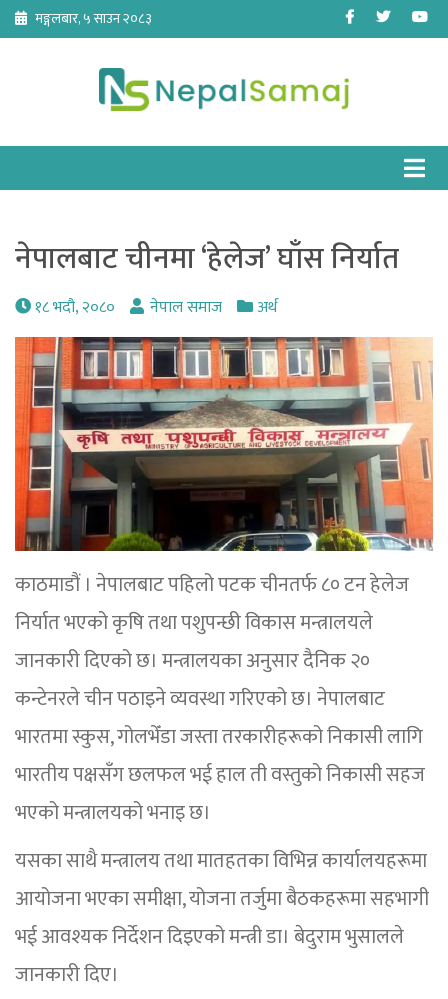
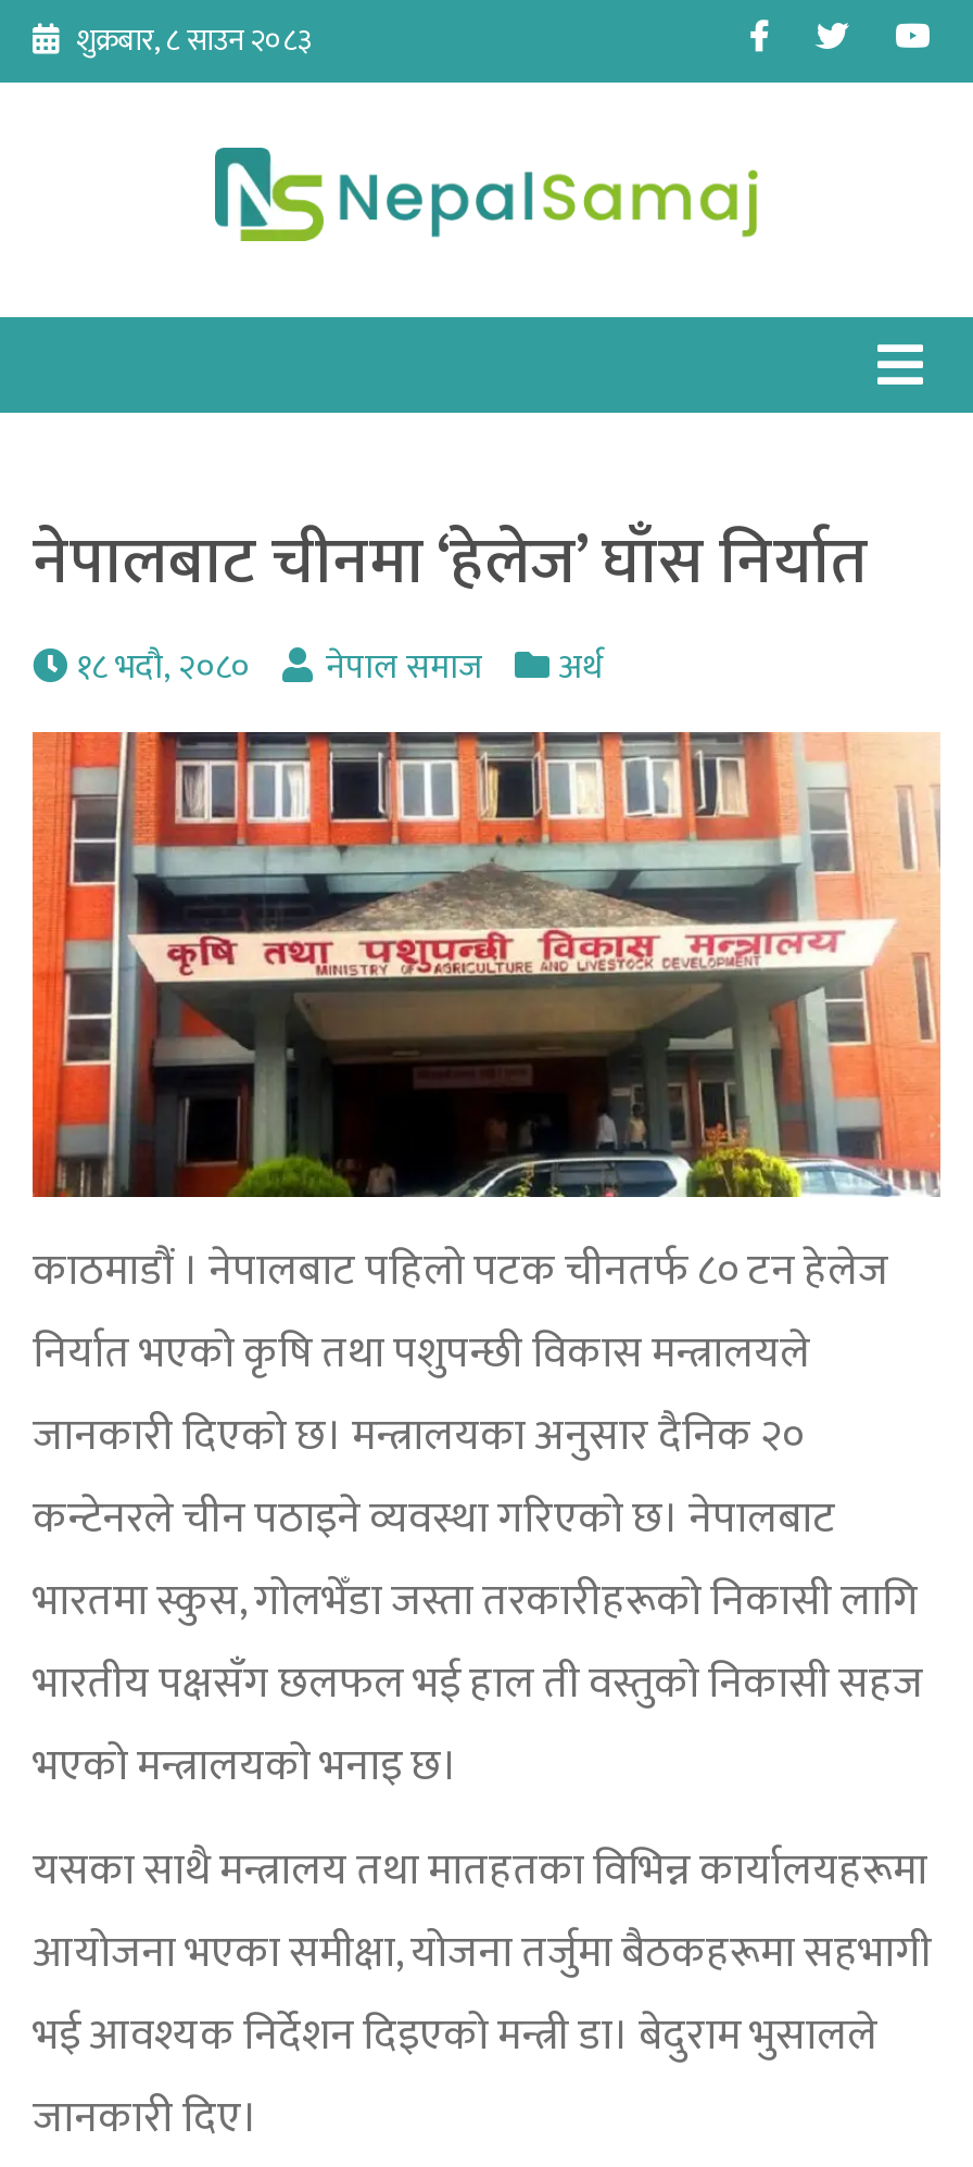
- मङ्गलबार, ५ साउन २०८३
+ शुक्रबार, ८ साउन २०८३
